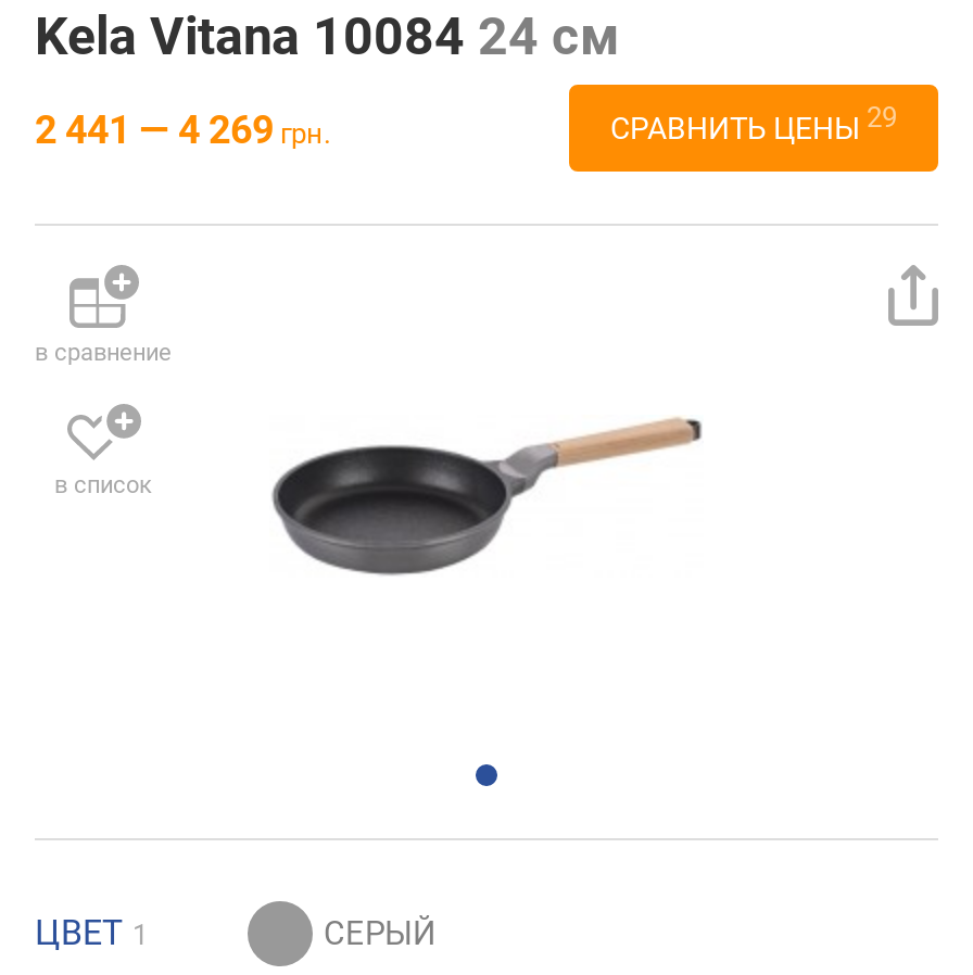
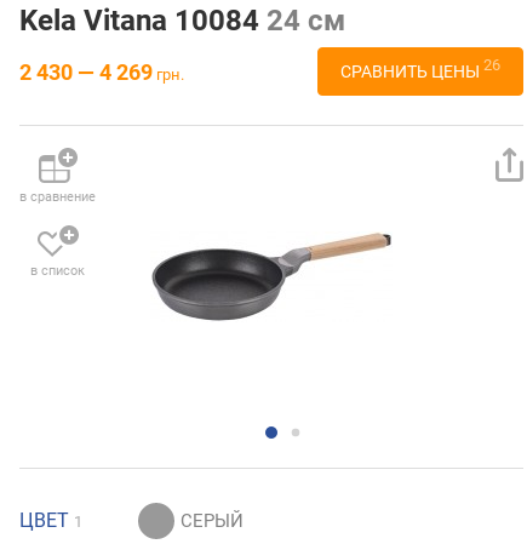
- 2 441 — 4 269 грн.
+ 2 430 — 4 269 грн.

- СРАВНИТЬ ЦЕНЫ 29
+ СРАВНИТЬ ЦЕНЫ 26
